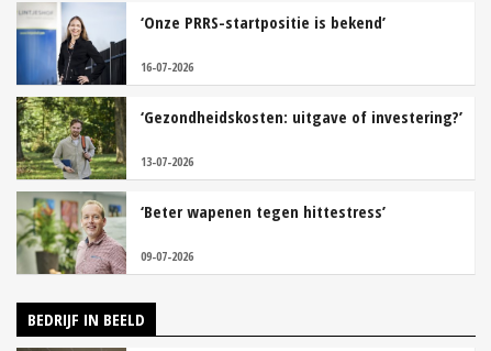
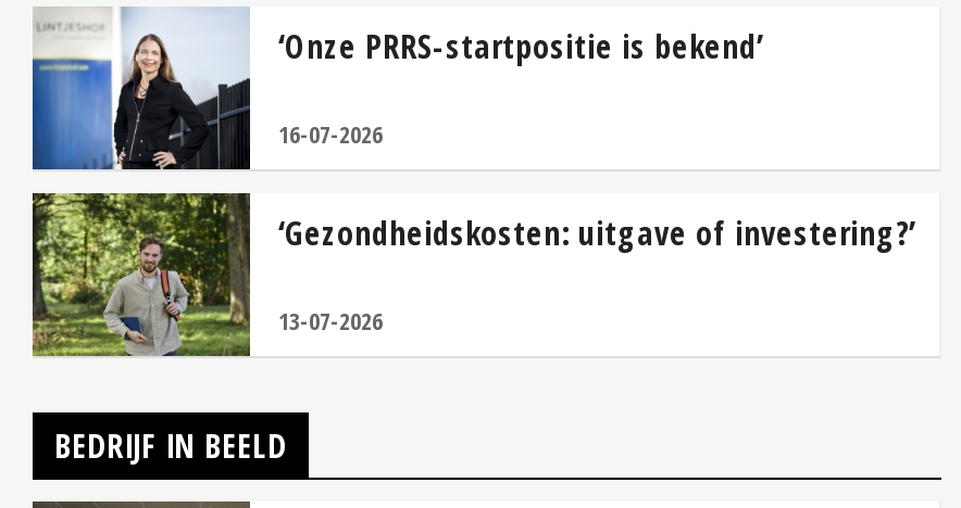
- [image]
- ‘Beter wapenen tegen hittestress’
- 09-07-2026
